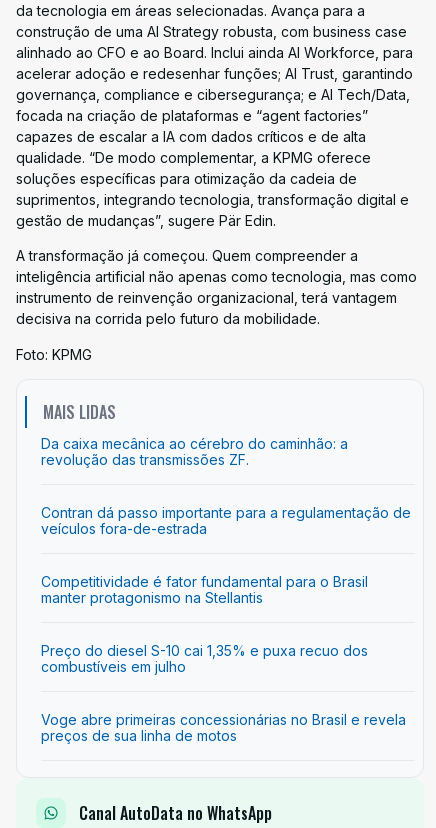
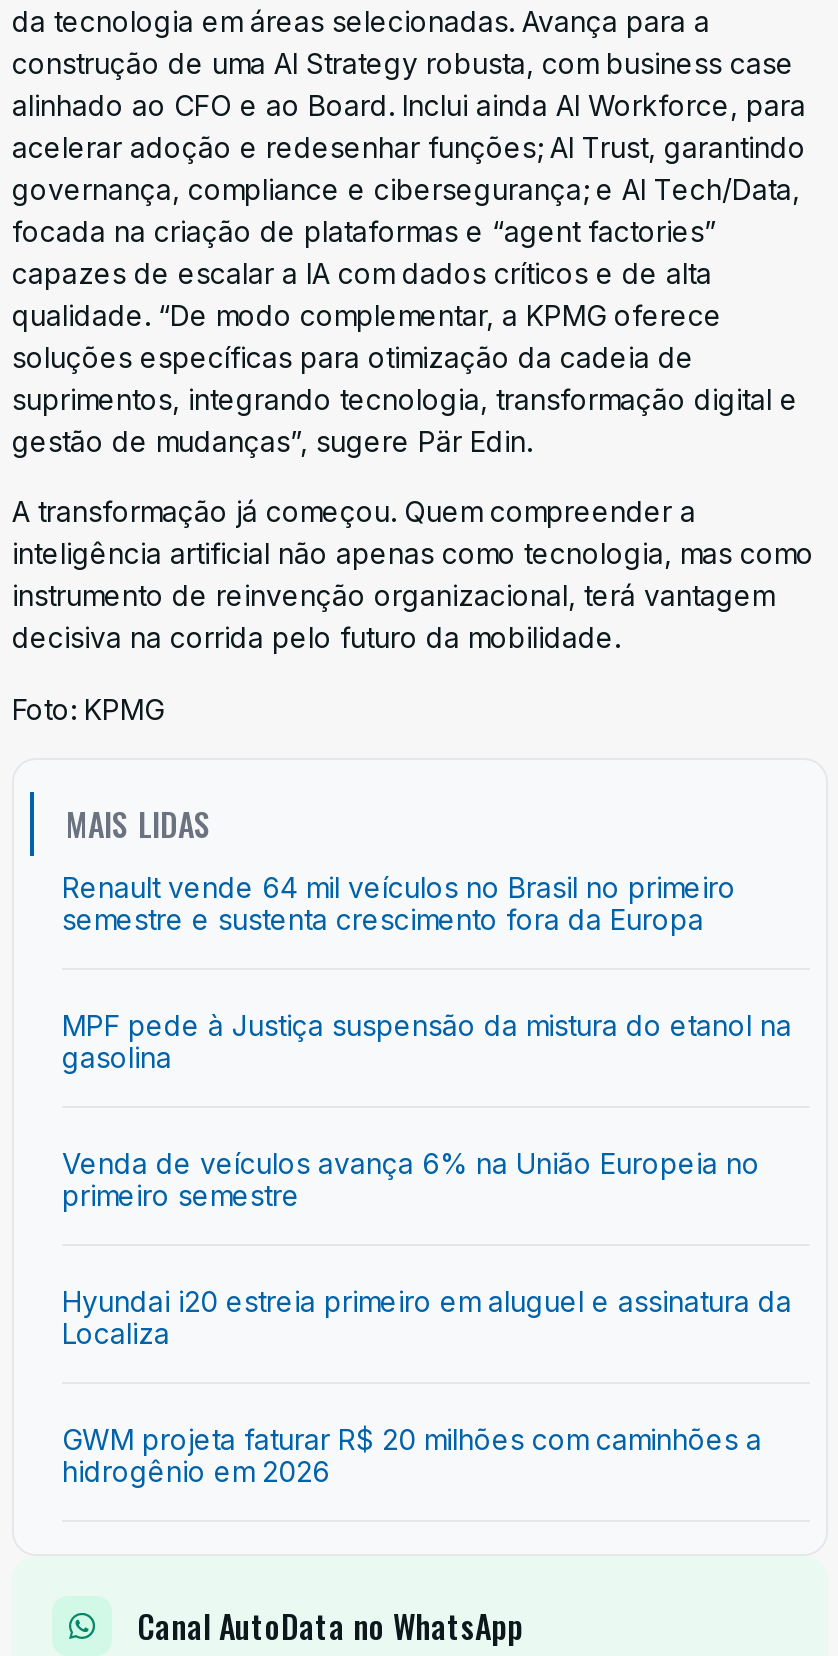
- Da caixa mecânica ao cérebro do caminhão: a
- revolução das transmissões ZF.
+ Renault vende 64 mil veículos no Brasil no primeiro
+ semestre e sustenta crescimento fora da Europa

- Contran dá passo importante para a regulamentação de
- veículos fora-de-estrada
+ MPF pede à Justiça suspensão da mistura do etanol na
+ gasolina

- Competitividade é fator fundamental para o Brasil
- manter protagonismo na Stellantis
+ Venda de veículos avança 6% na União Europeia no
+ primeiro semestre

- Preço do diesel S-10 cai 1,35% e puxa recuo dos
- combustíveis em julho
+ Hyundai i20 estreia primeiro em aluguel e assinatura da
+ Localiza

- Voge abre primeiras concessionárias no Brasil e revela
- preços de sua linha de motos
+ GWM projeta faturar R$ 20 milhões com caminhões a
+ hidrogênio em 2026
